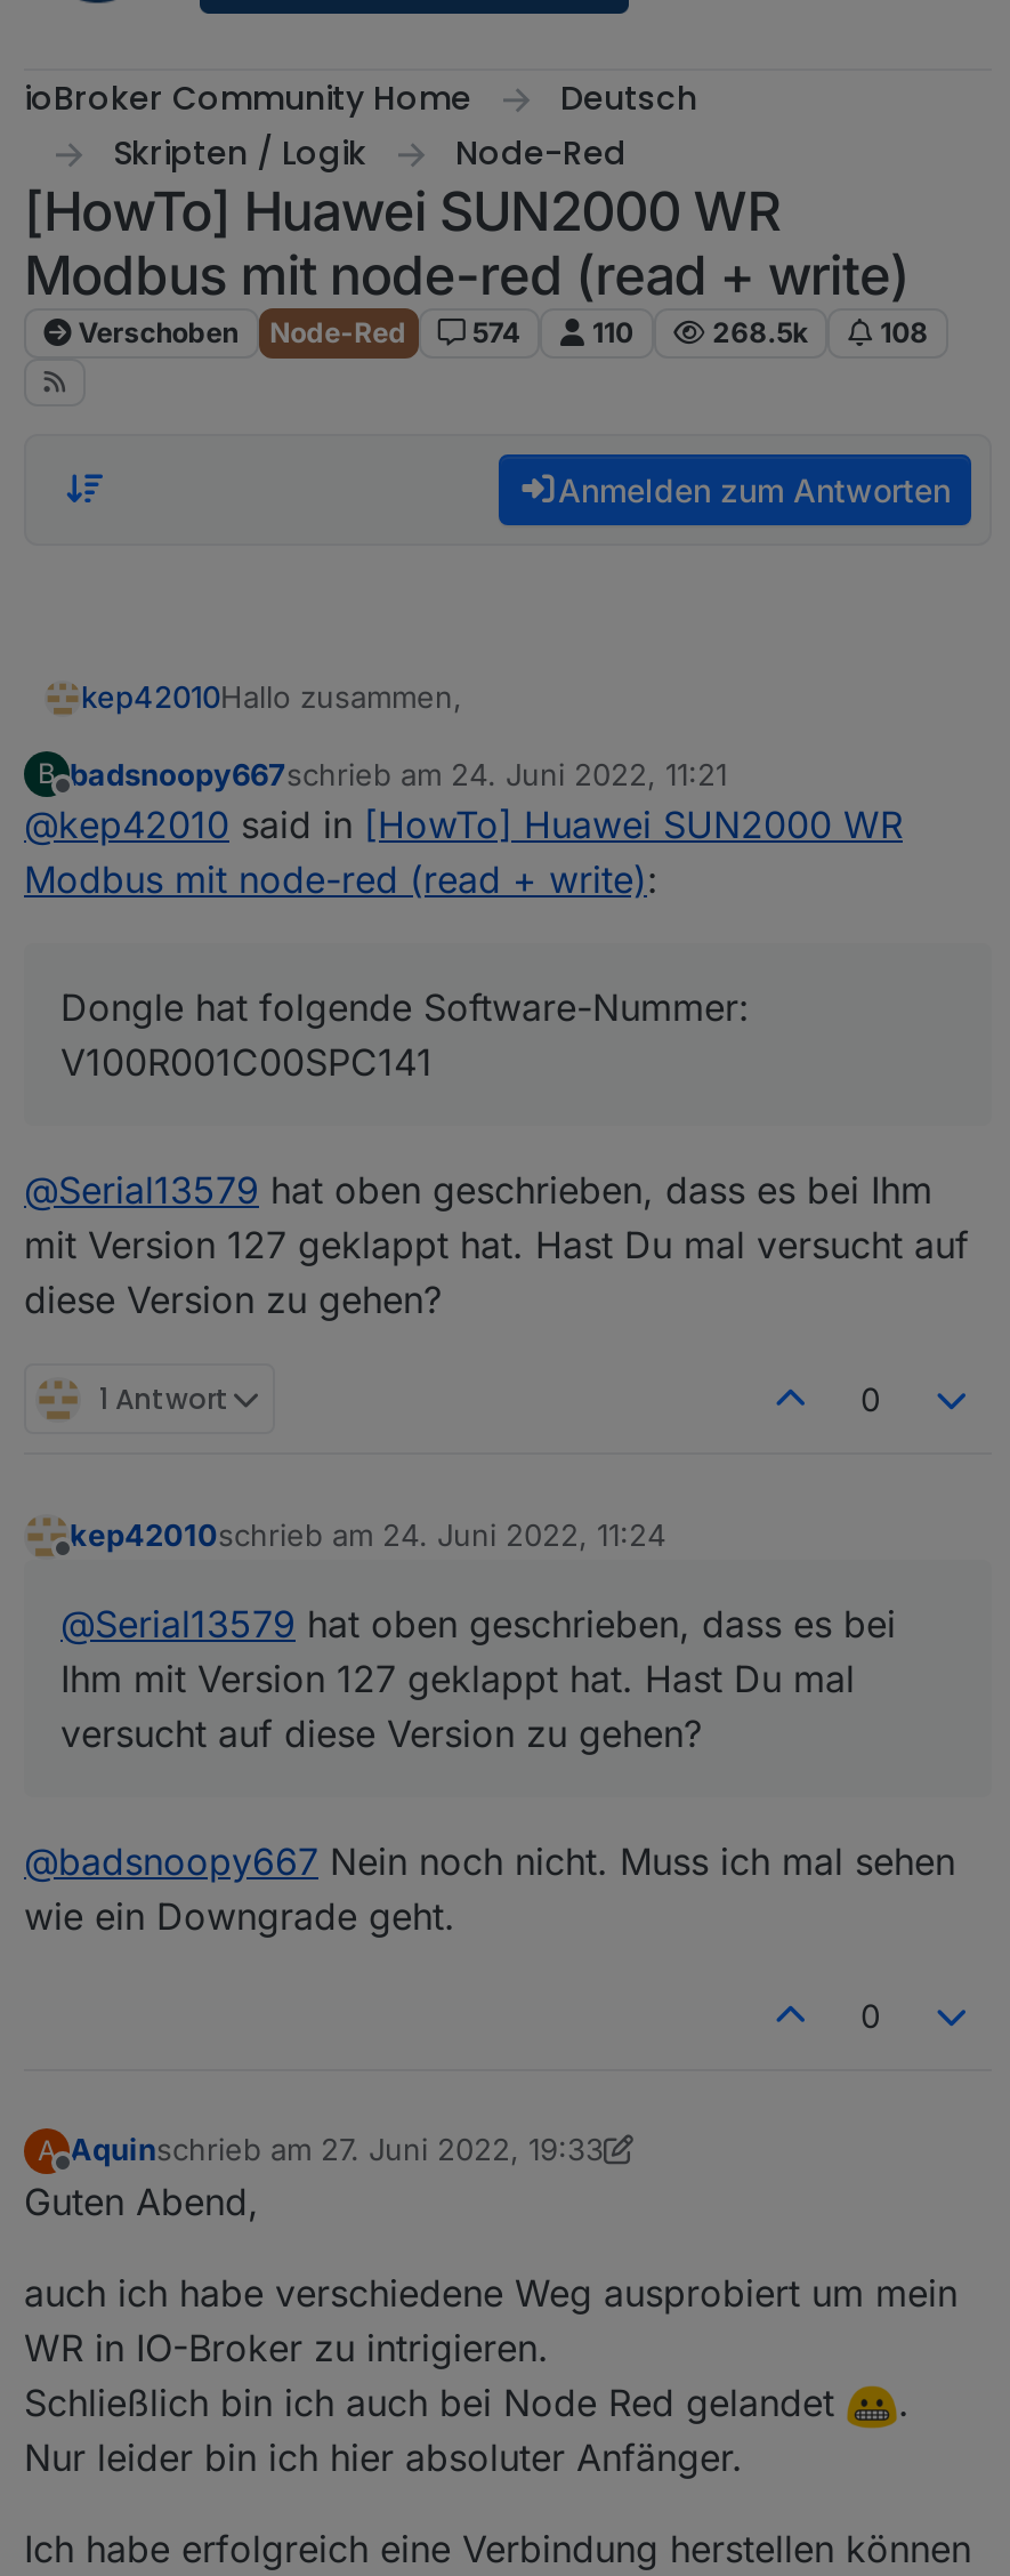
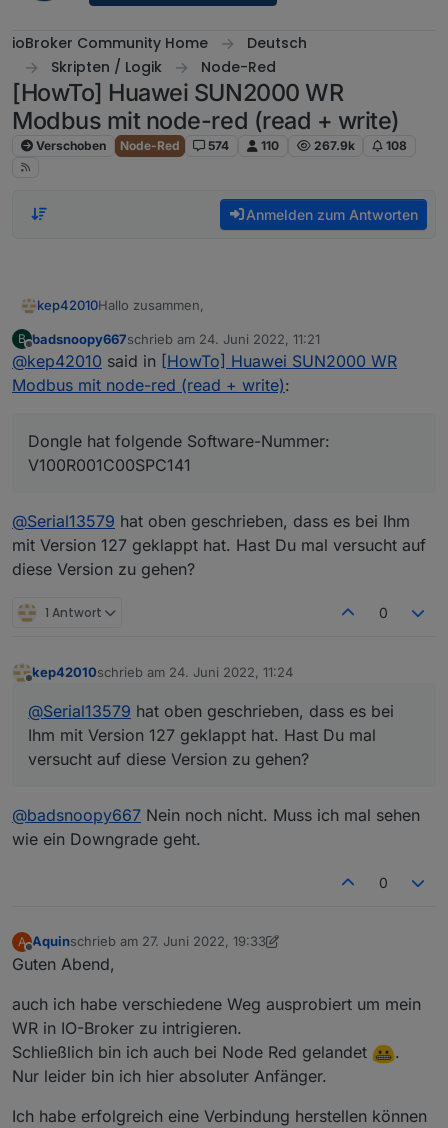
- 268.5k
+ 267.9k
